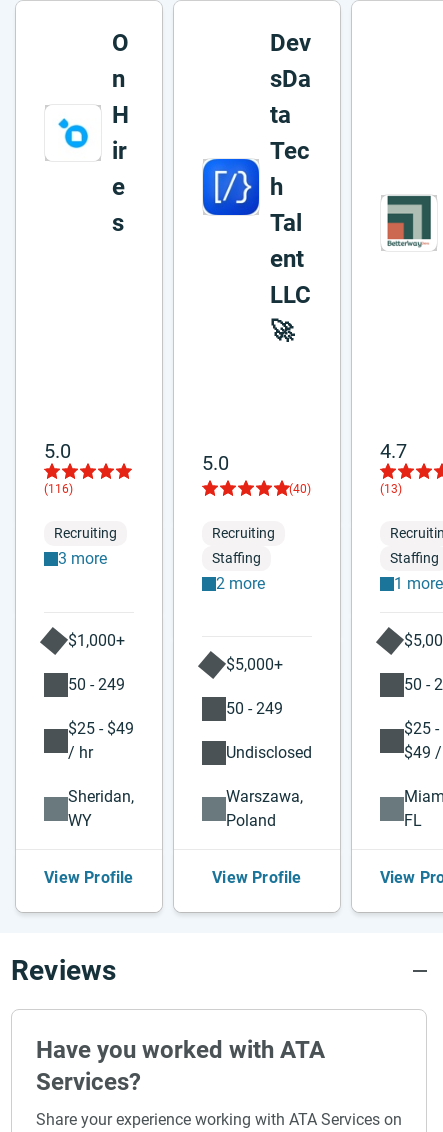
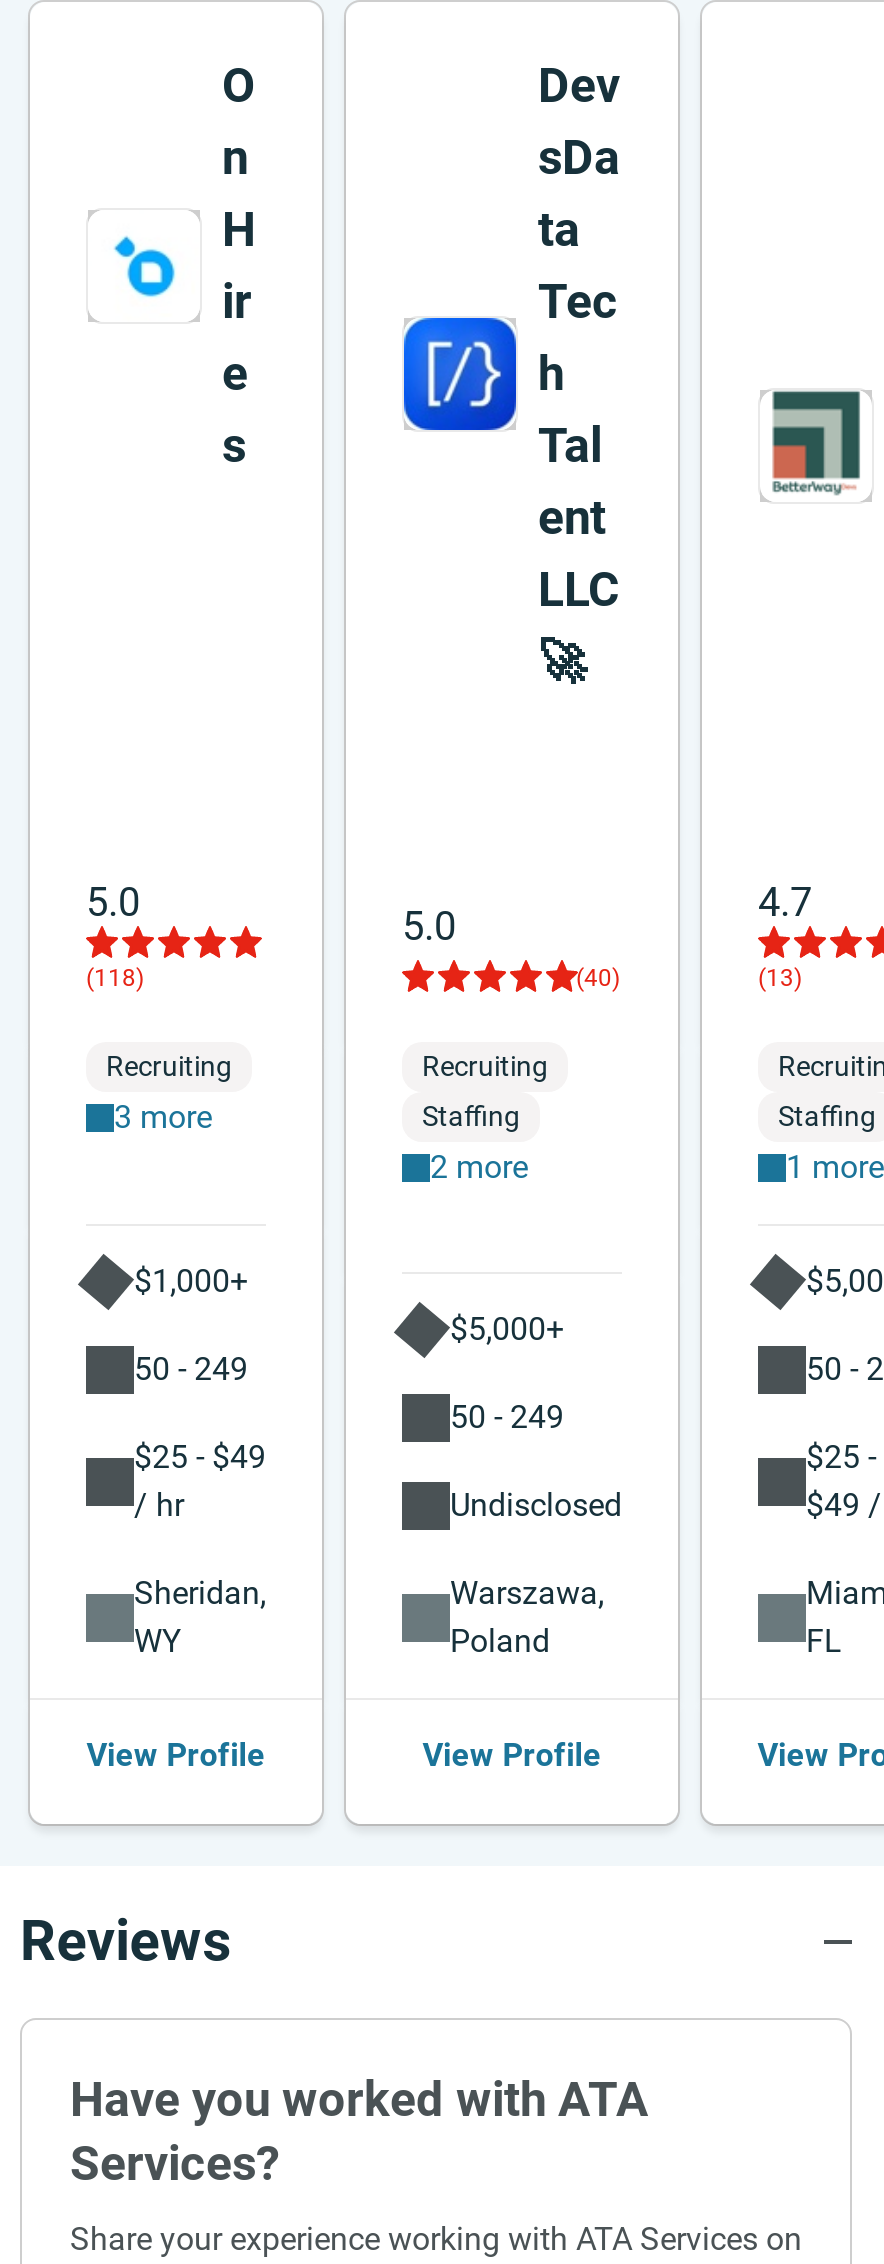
- (116)
+ (118)
